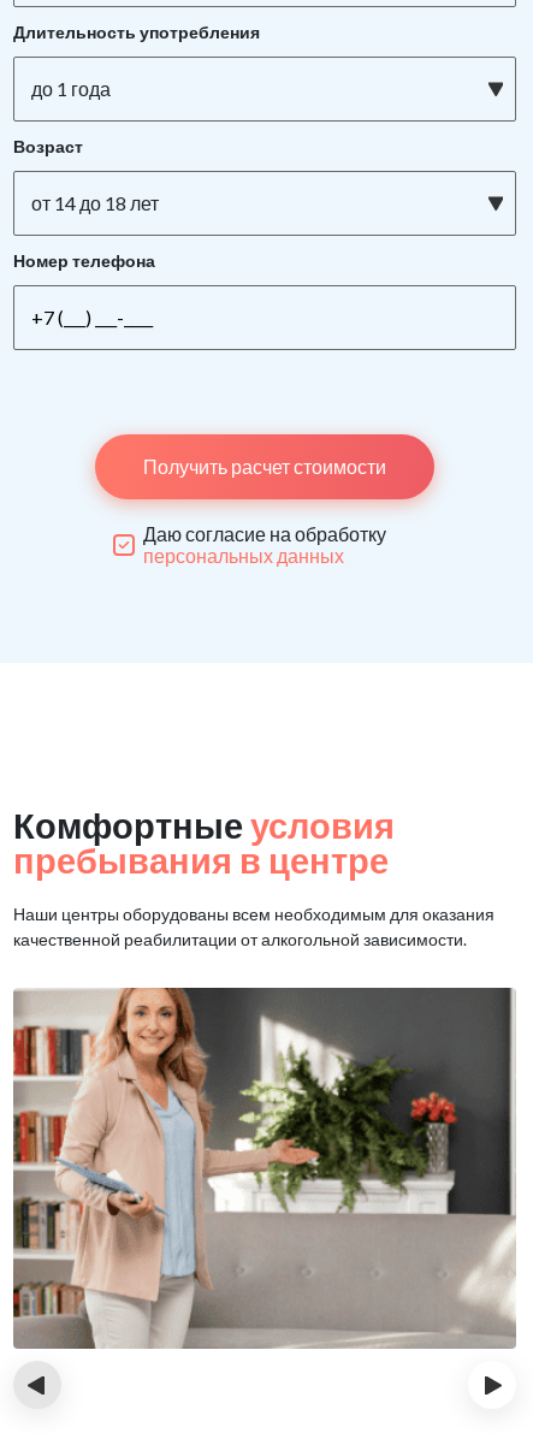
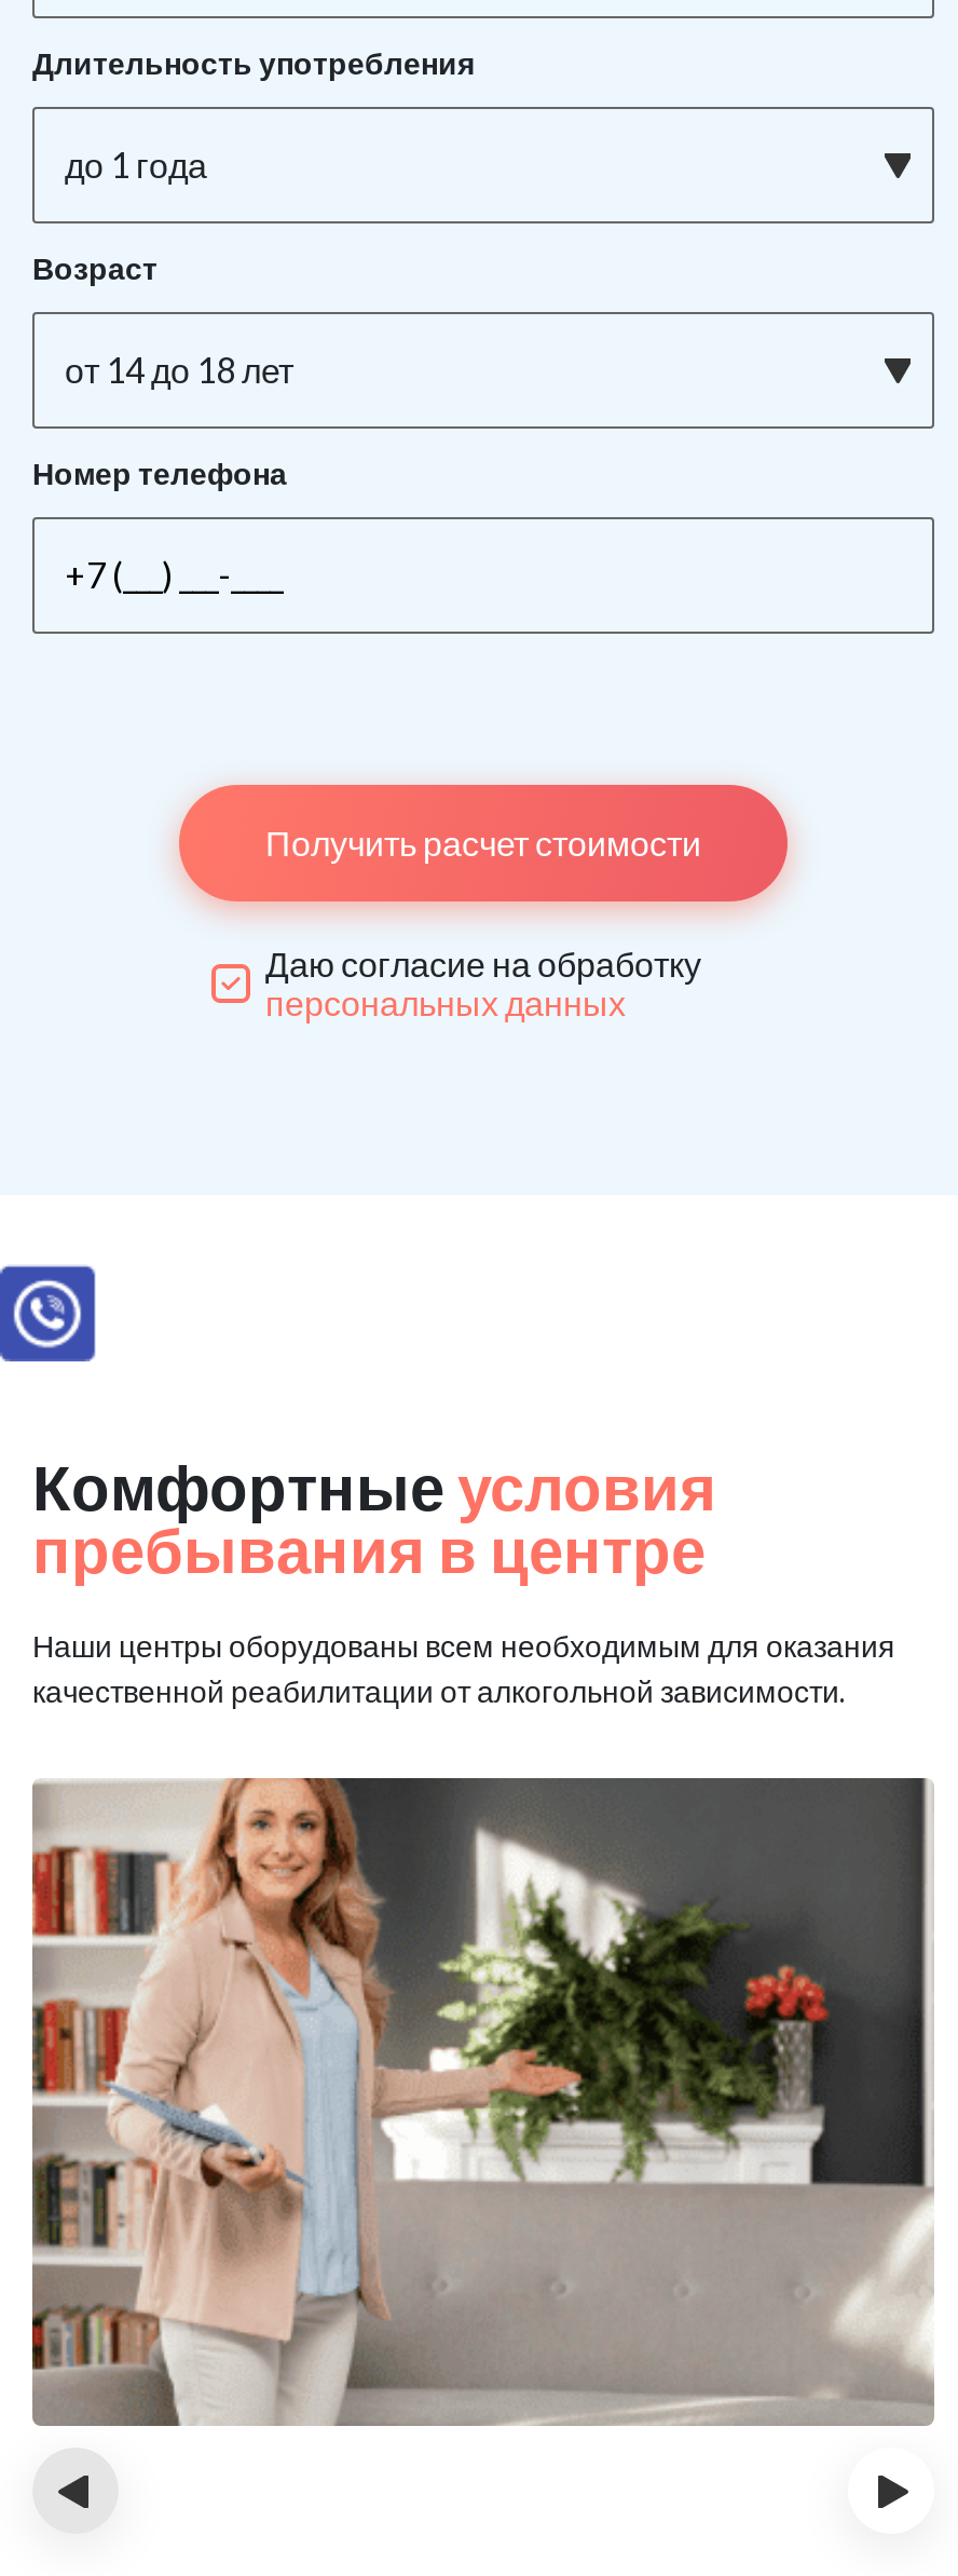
+ [image]
